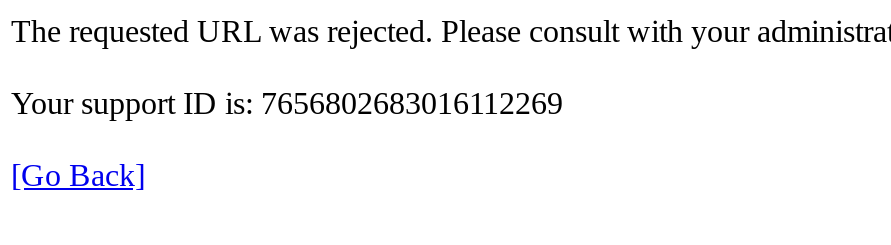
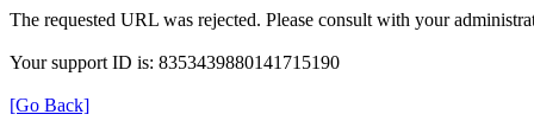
- Your support ID is: 7656802683016112269
+ Your support ID is: 8353439880141715190
